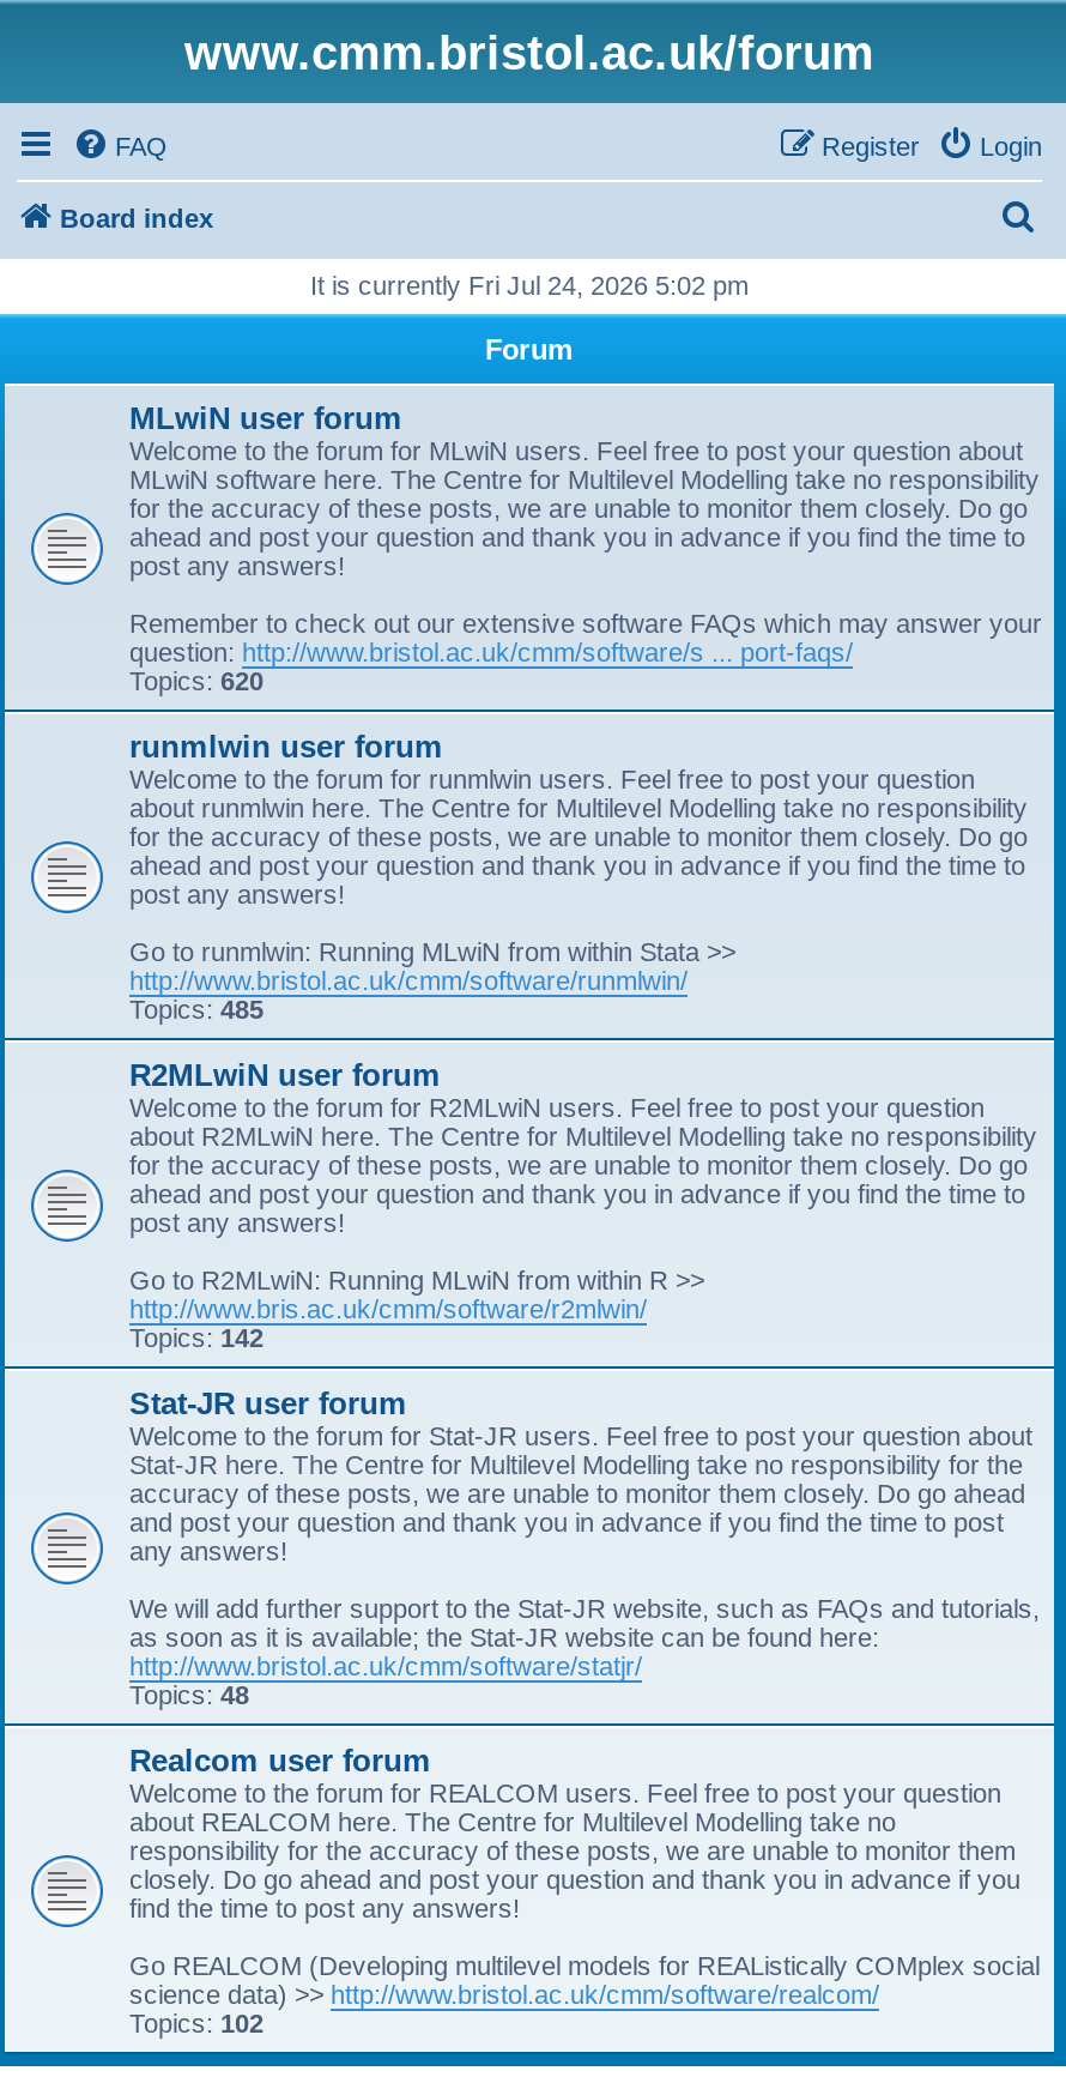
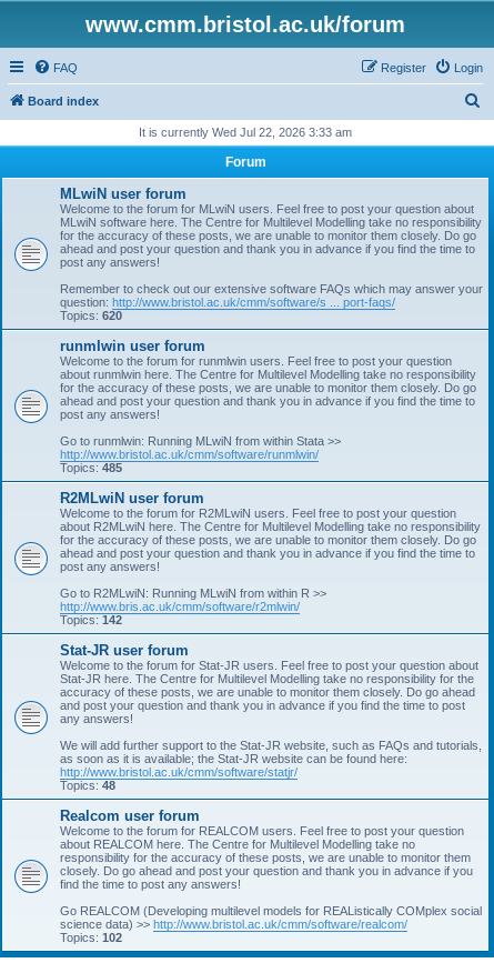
- It is currently Fri Jul 24, 2026 5:02 pm
+ It is currently Wed Jul 22, 2026 3:33 am
